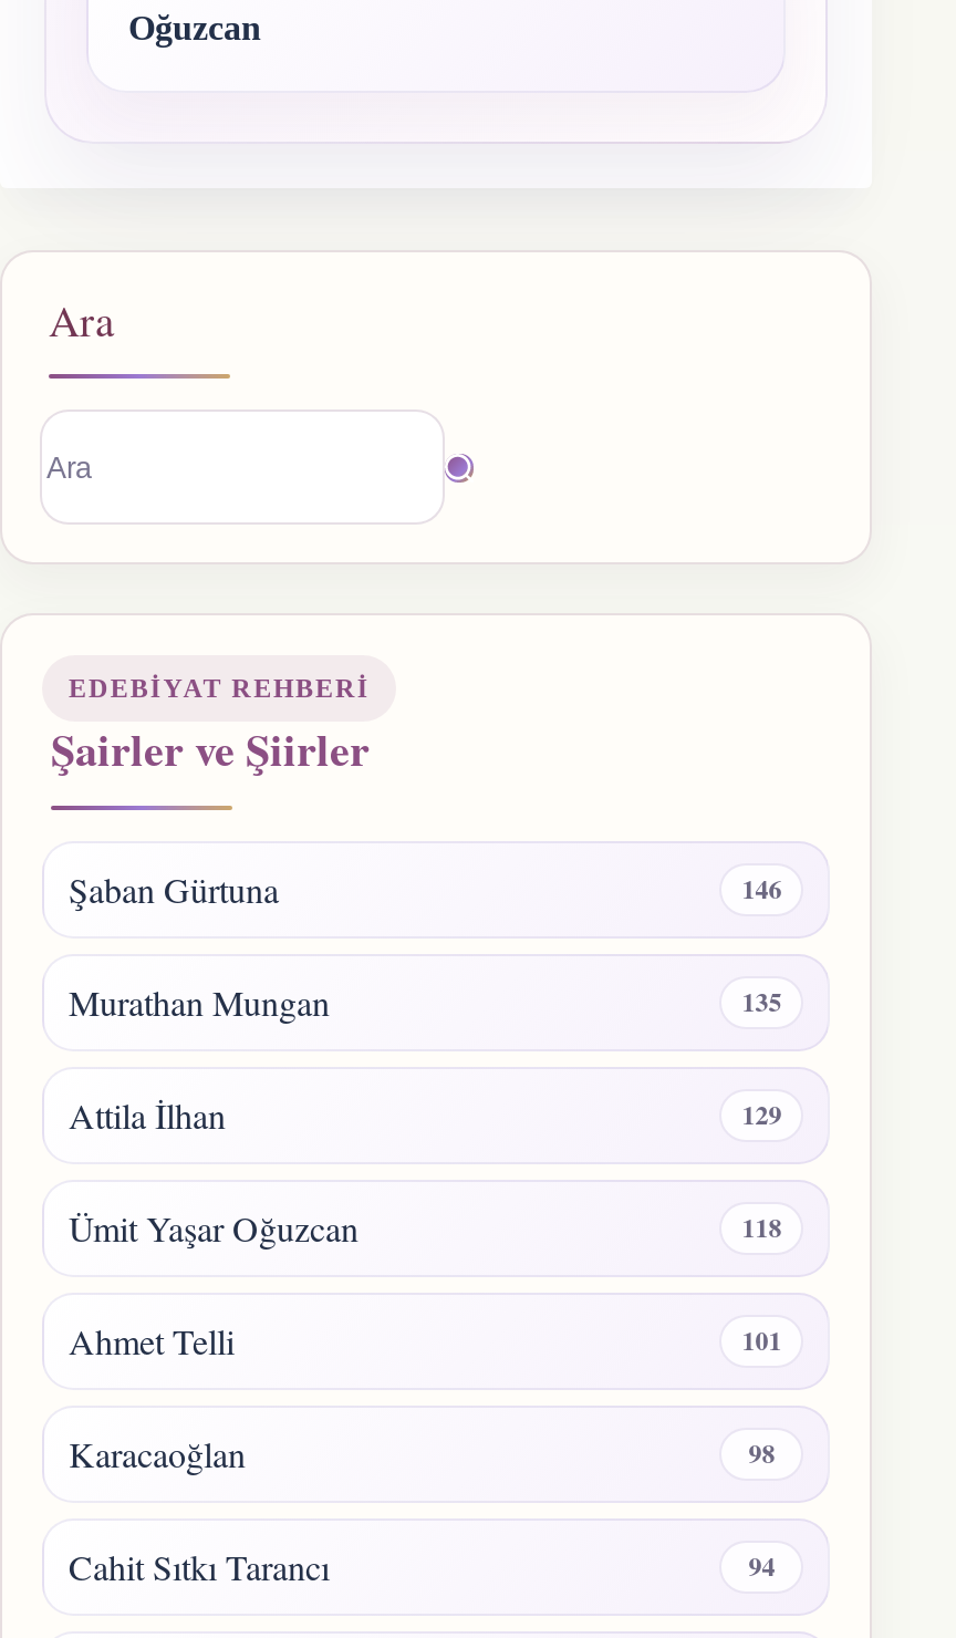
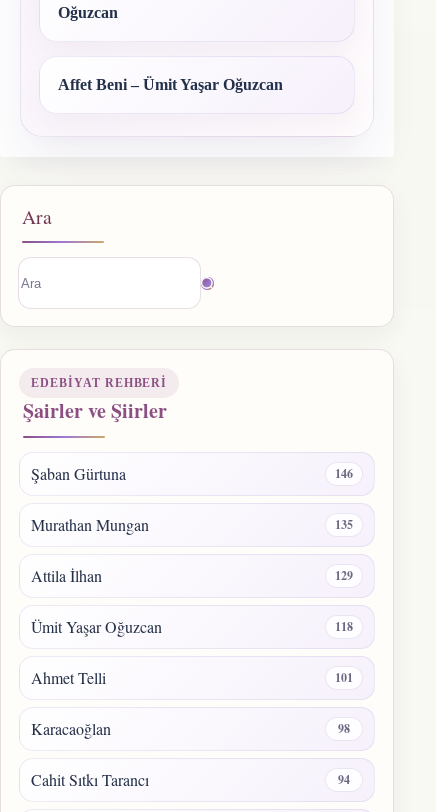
+ Affet Beni – Ümit Yaşar Oğuzcan
